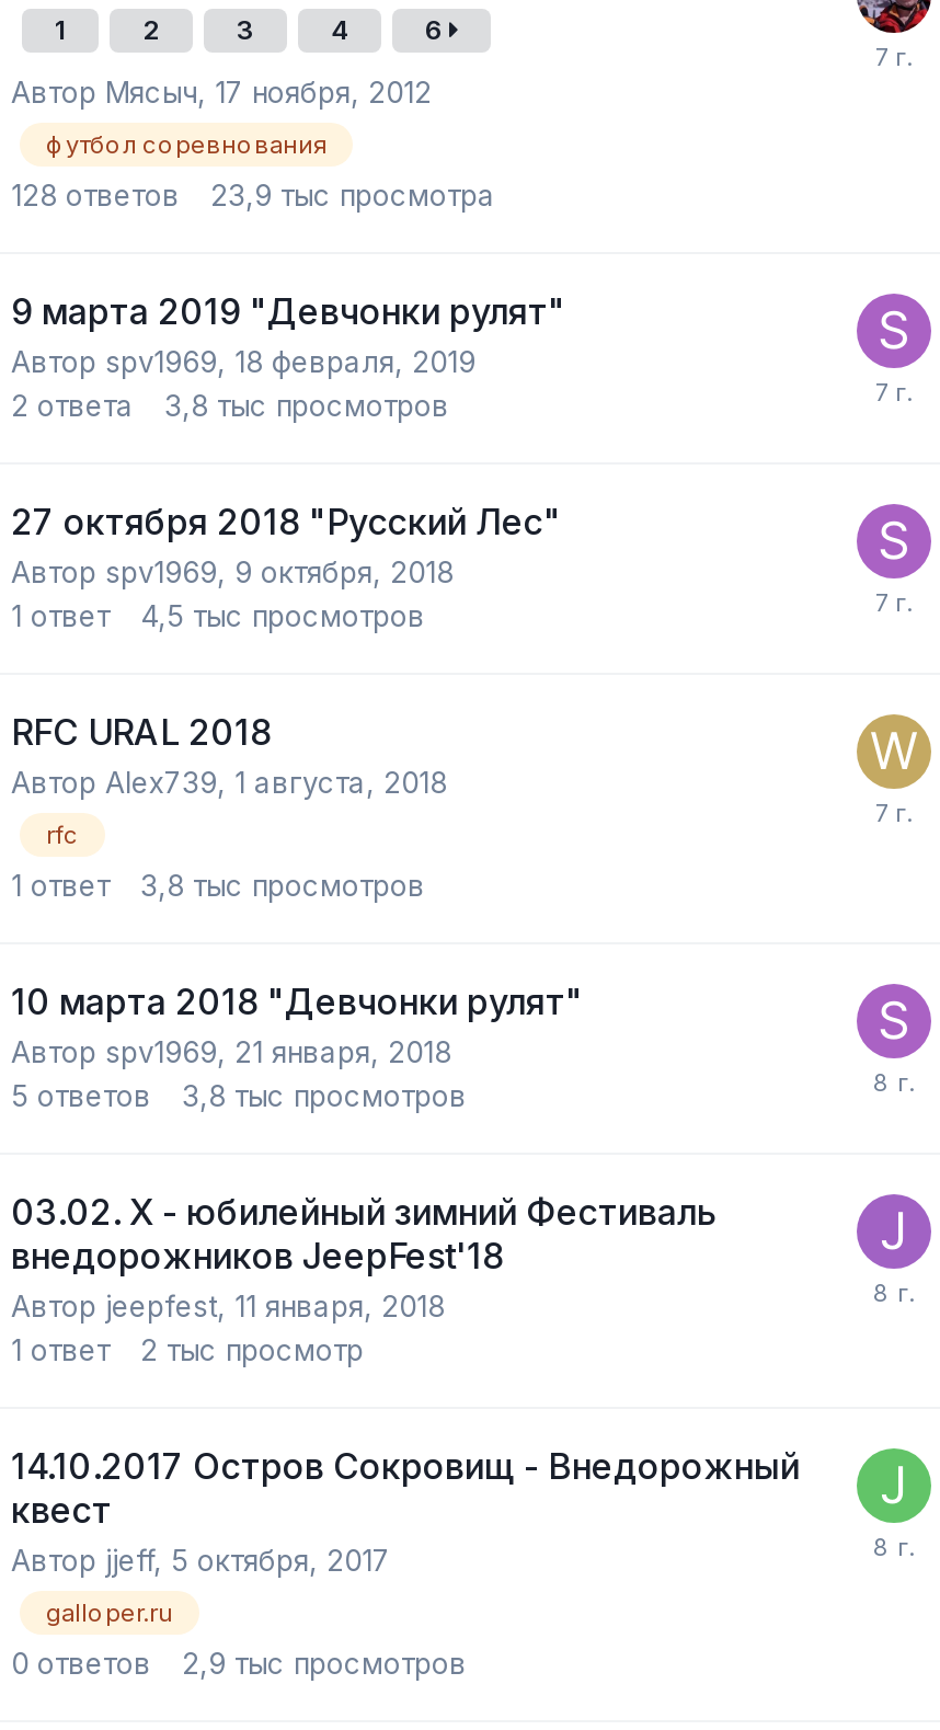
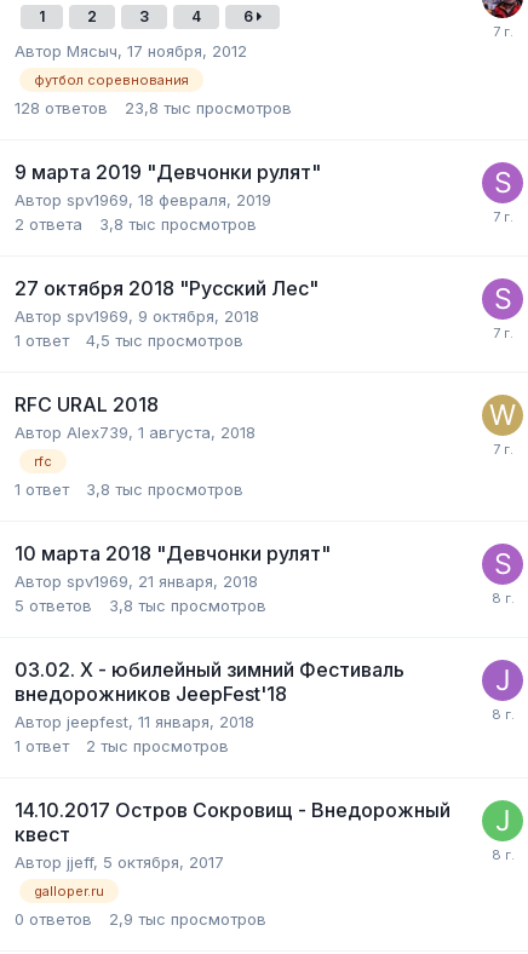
- 23,9 тыс просмотра
+ 23,8 тыс просмотров

- 2 тыс просмотр
+ 2 тыс просмотров
